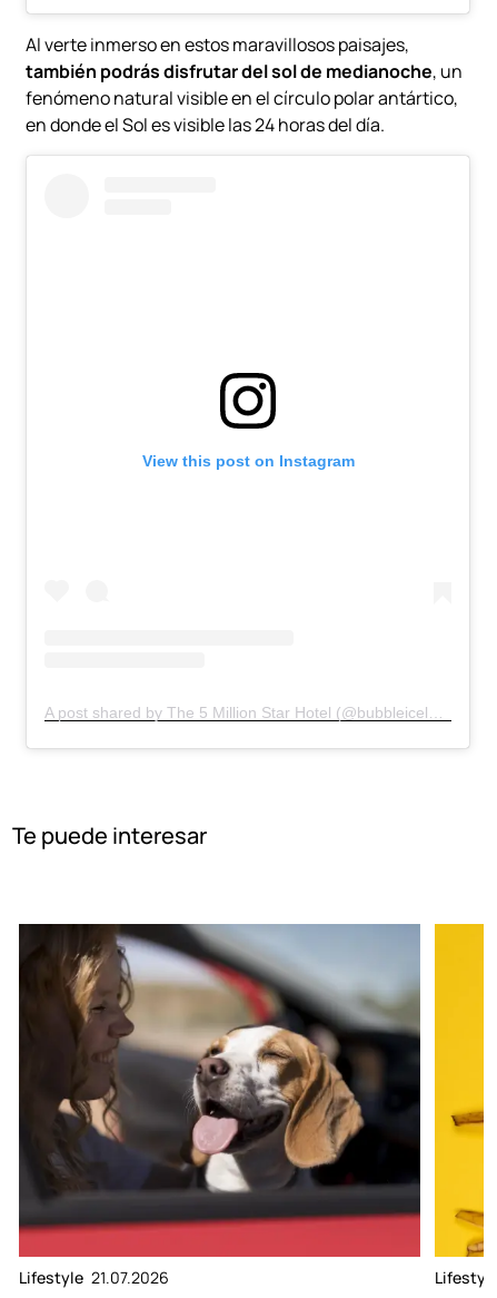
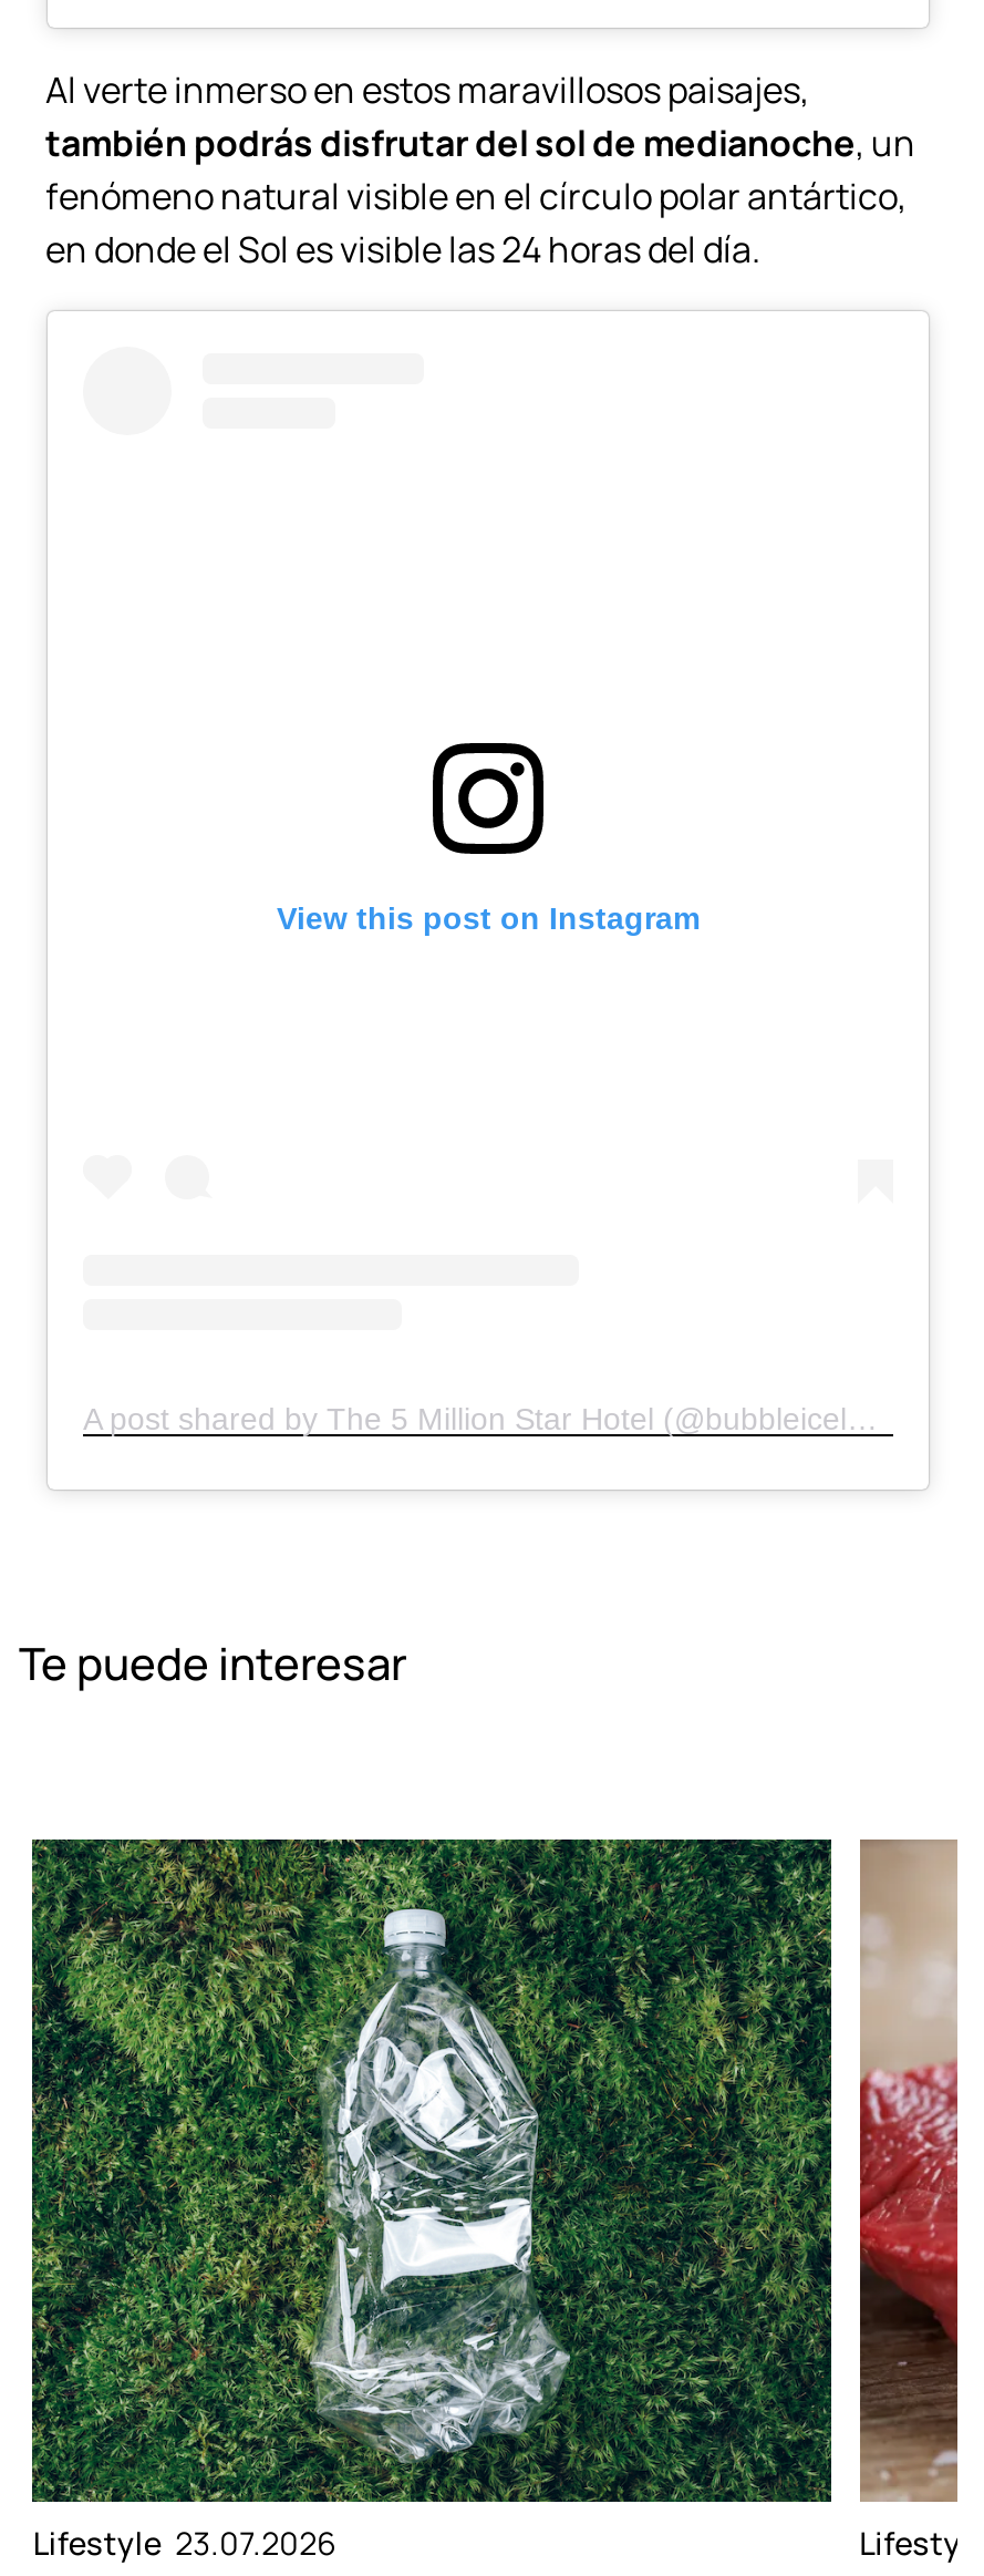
- [image]
- Lifestyle 21.07.2026
+ [image]
+ Lifestyle 23.07.2026

- [image]
+ [image]
